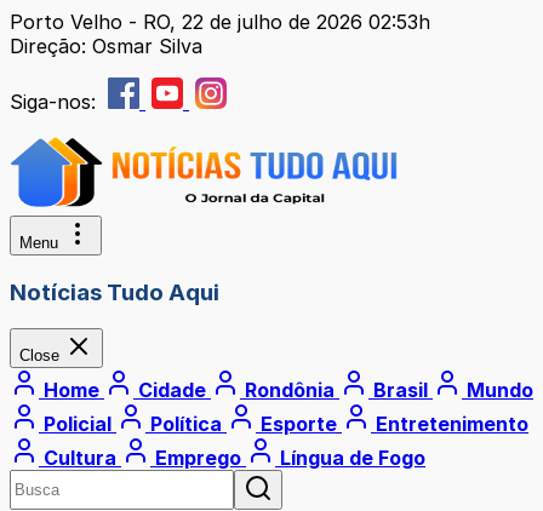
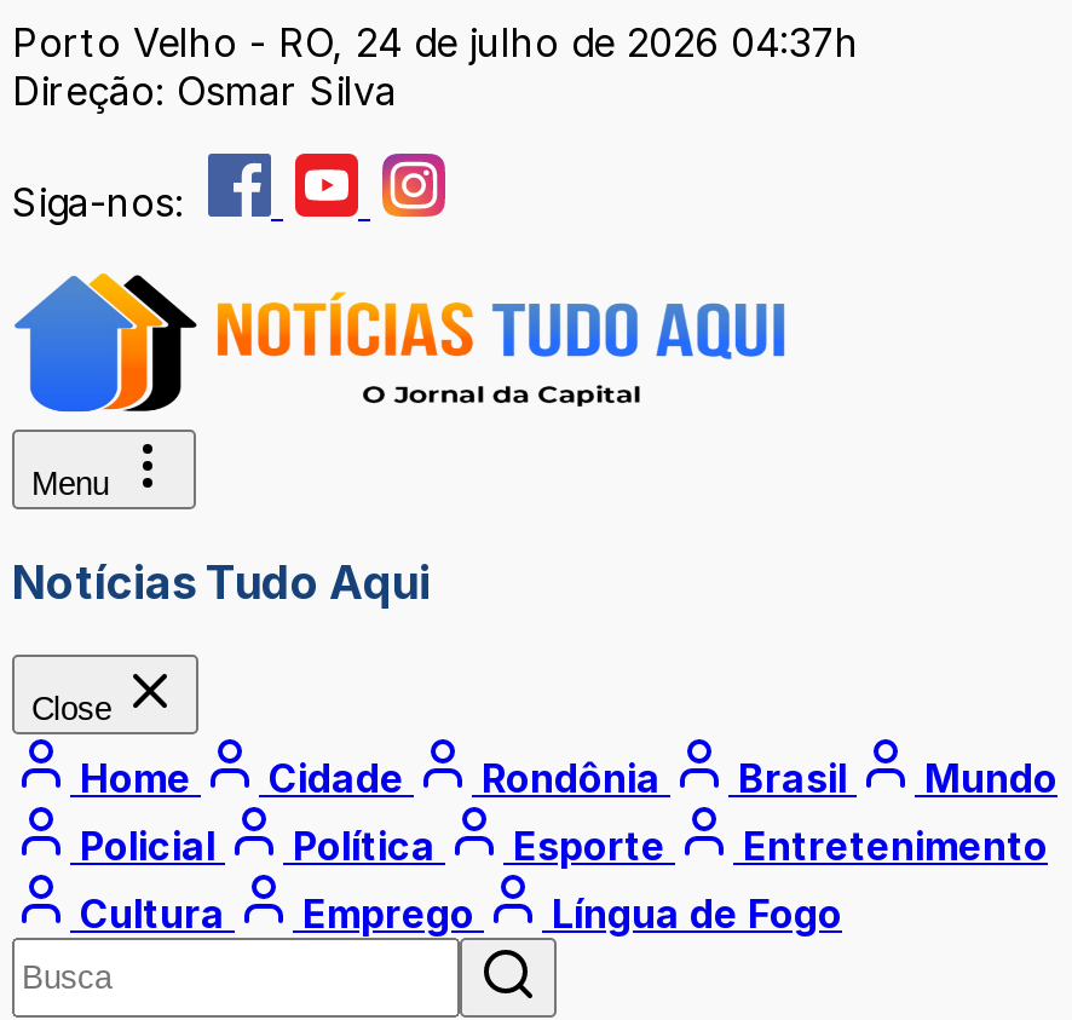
- Porto Velho - RO, 22 de julho de 2026 02:53h
+ Porto Velho - RO, 24 de julho de 2026 04:37h
